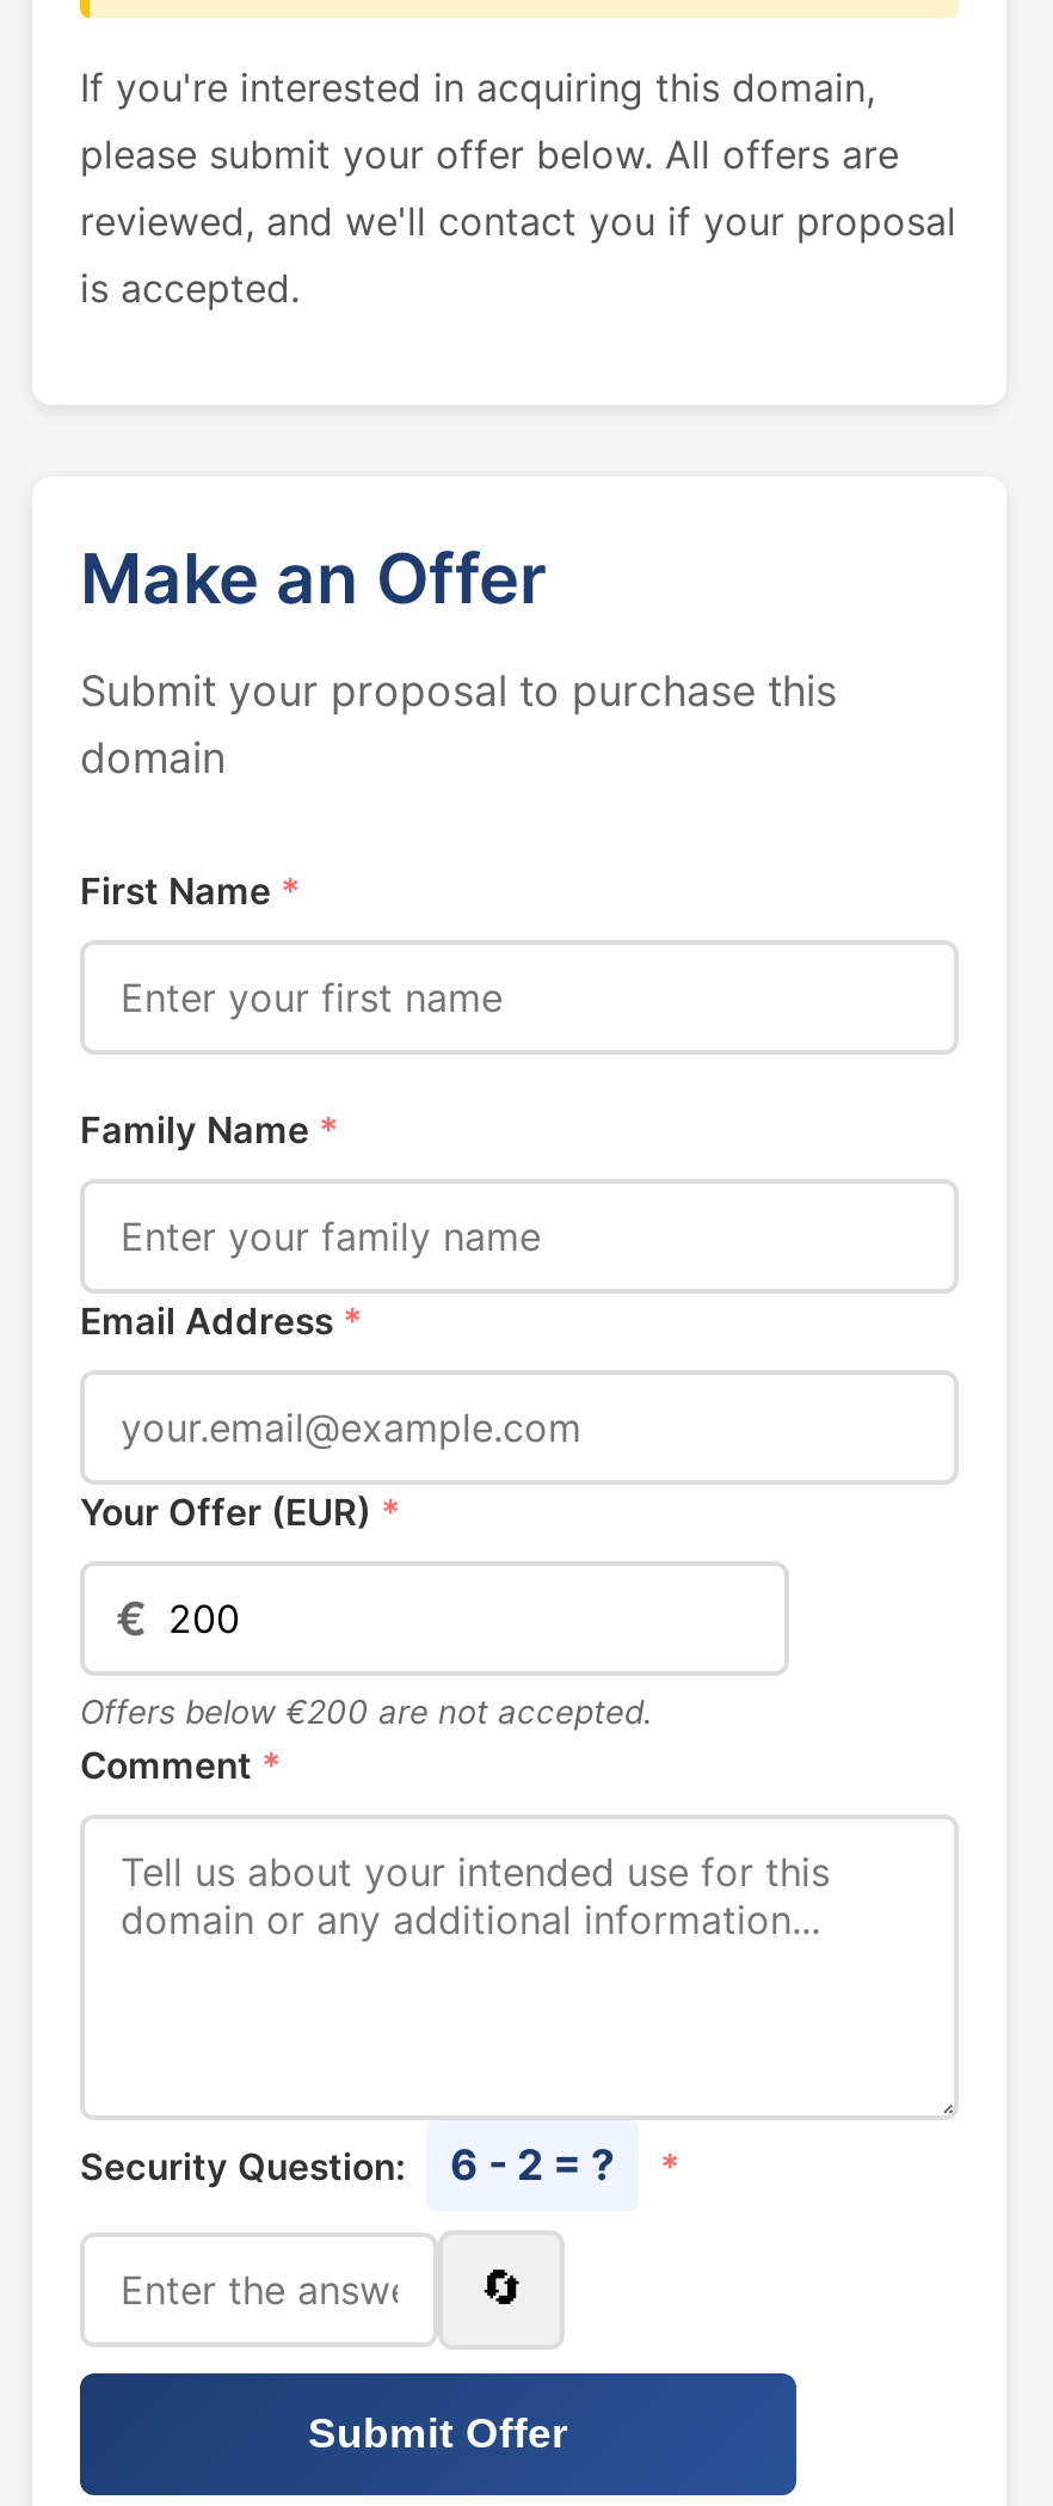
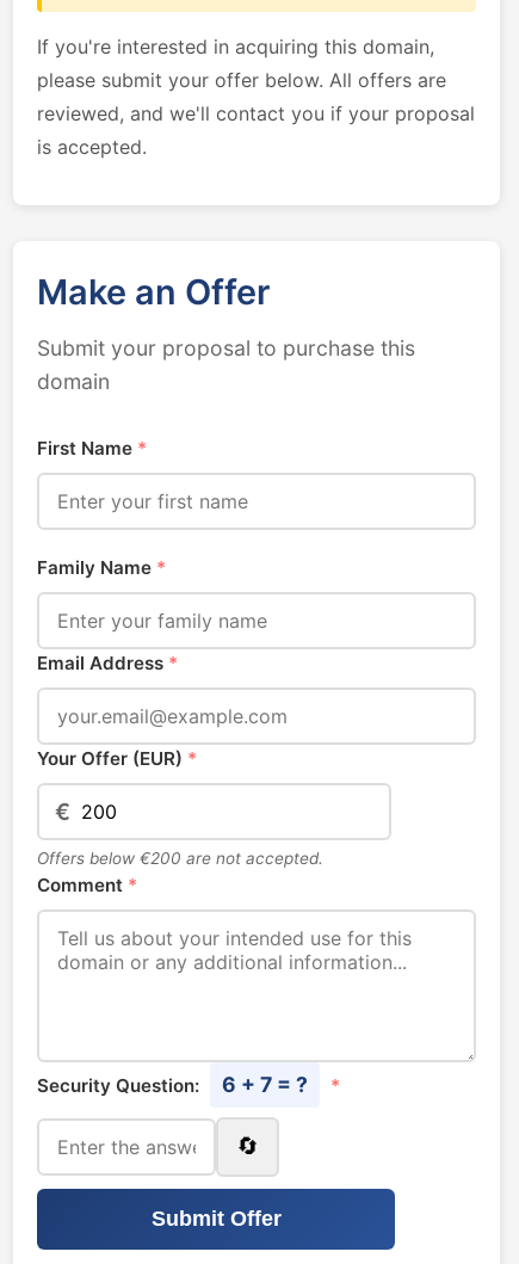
- 6 - 2 = ?
+ 6 + 7 = ?
